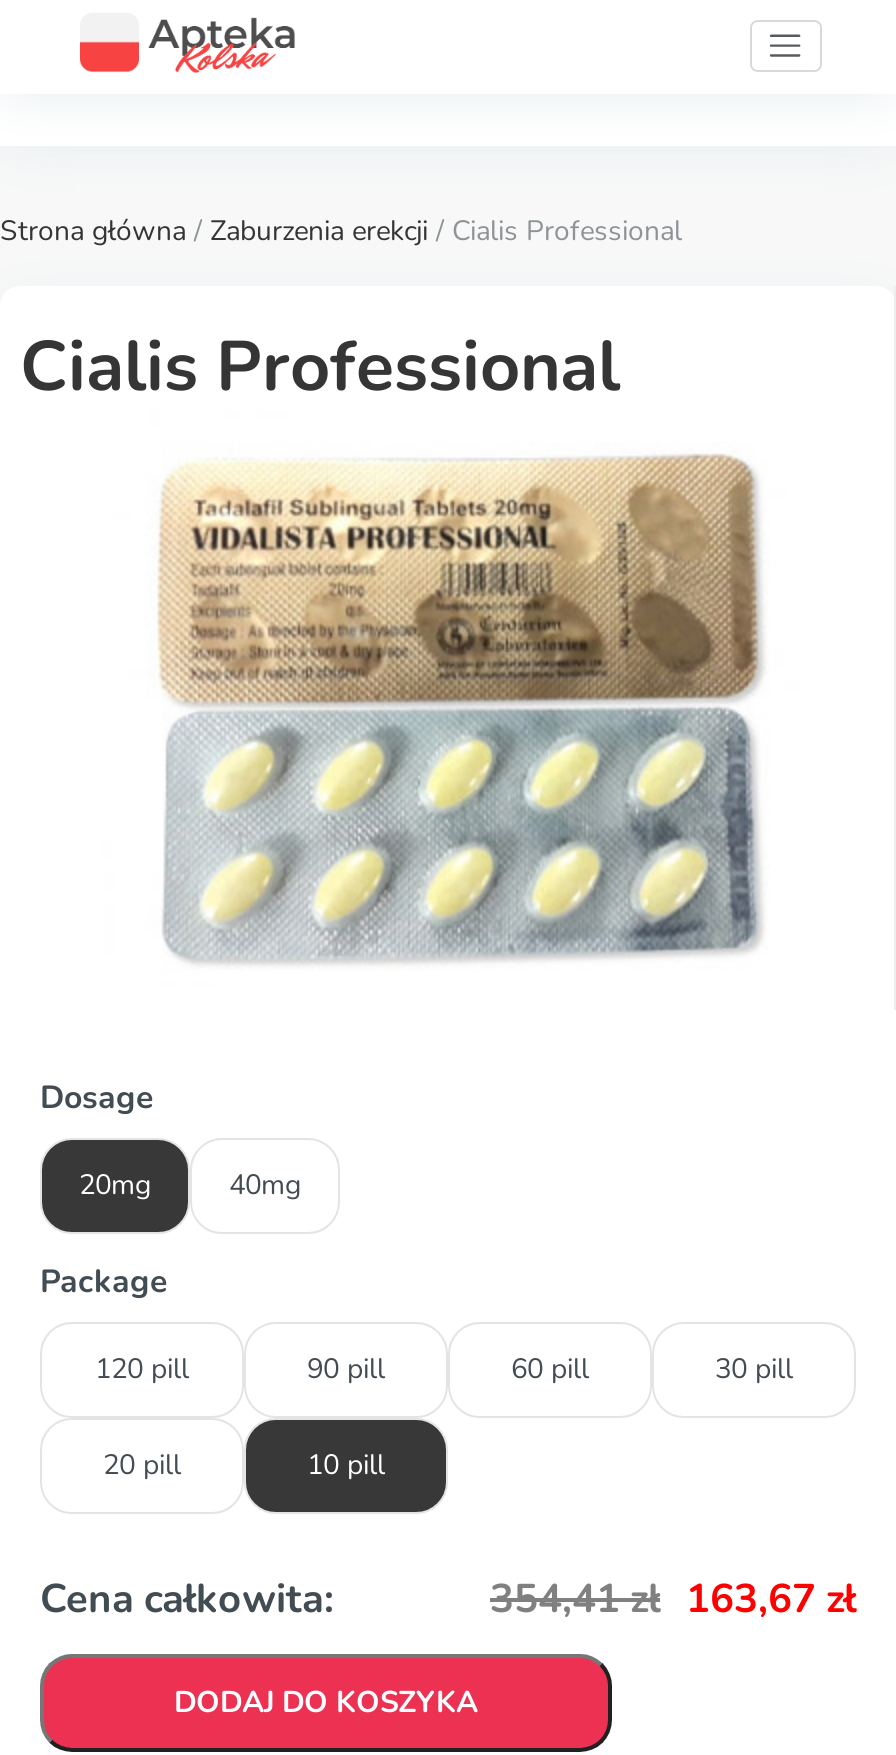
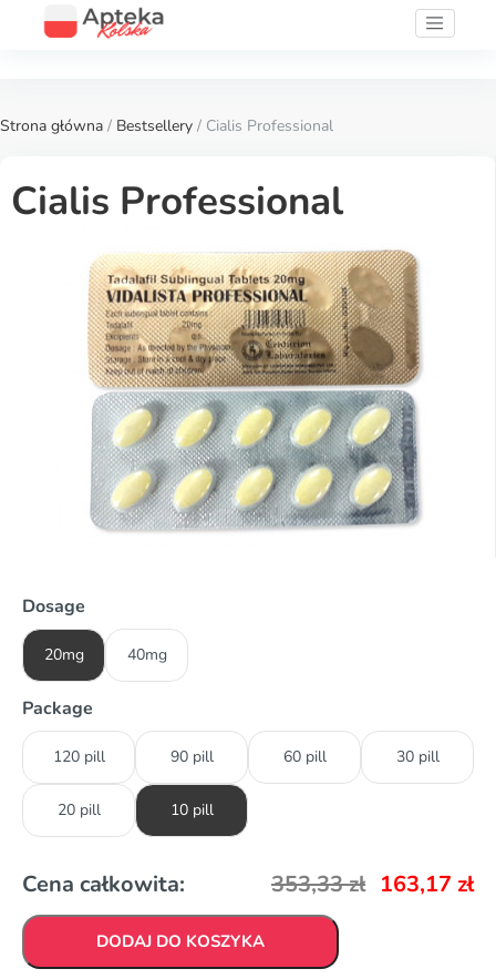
- Strona główna / Zaburzenia erekcji / Cialis Professional
+ Strona główna / Bestsellery / Cialis Professional

- 354,41zł 163,67 zł
+ 353,33zł 163,17 zł
